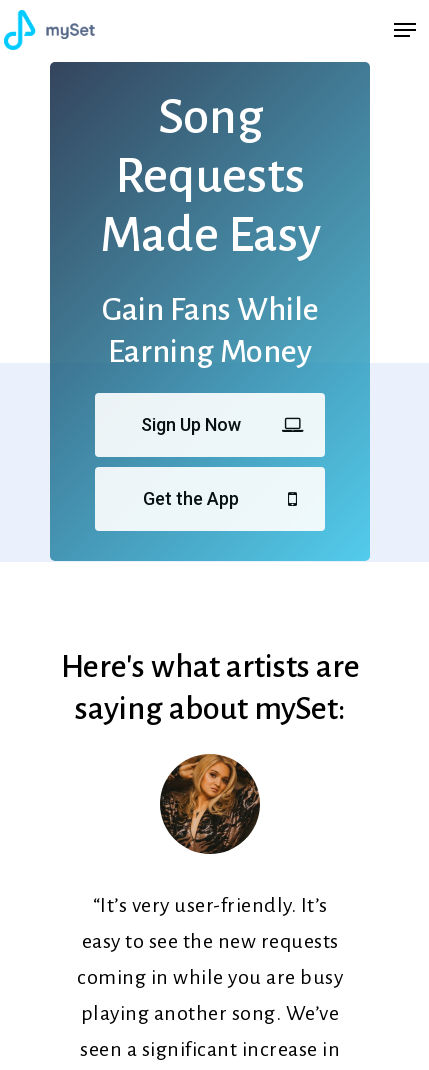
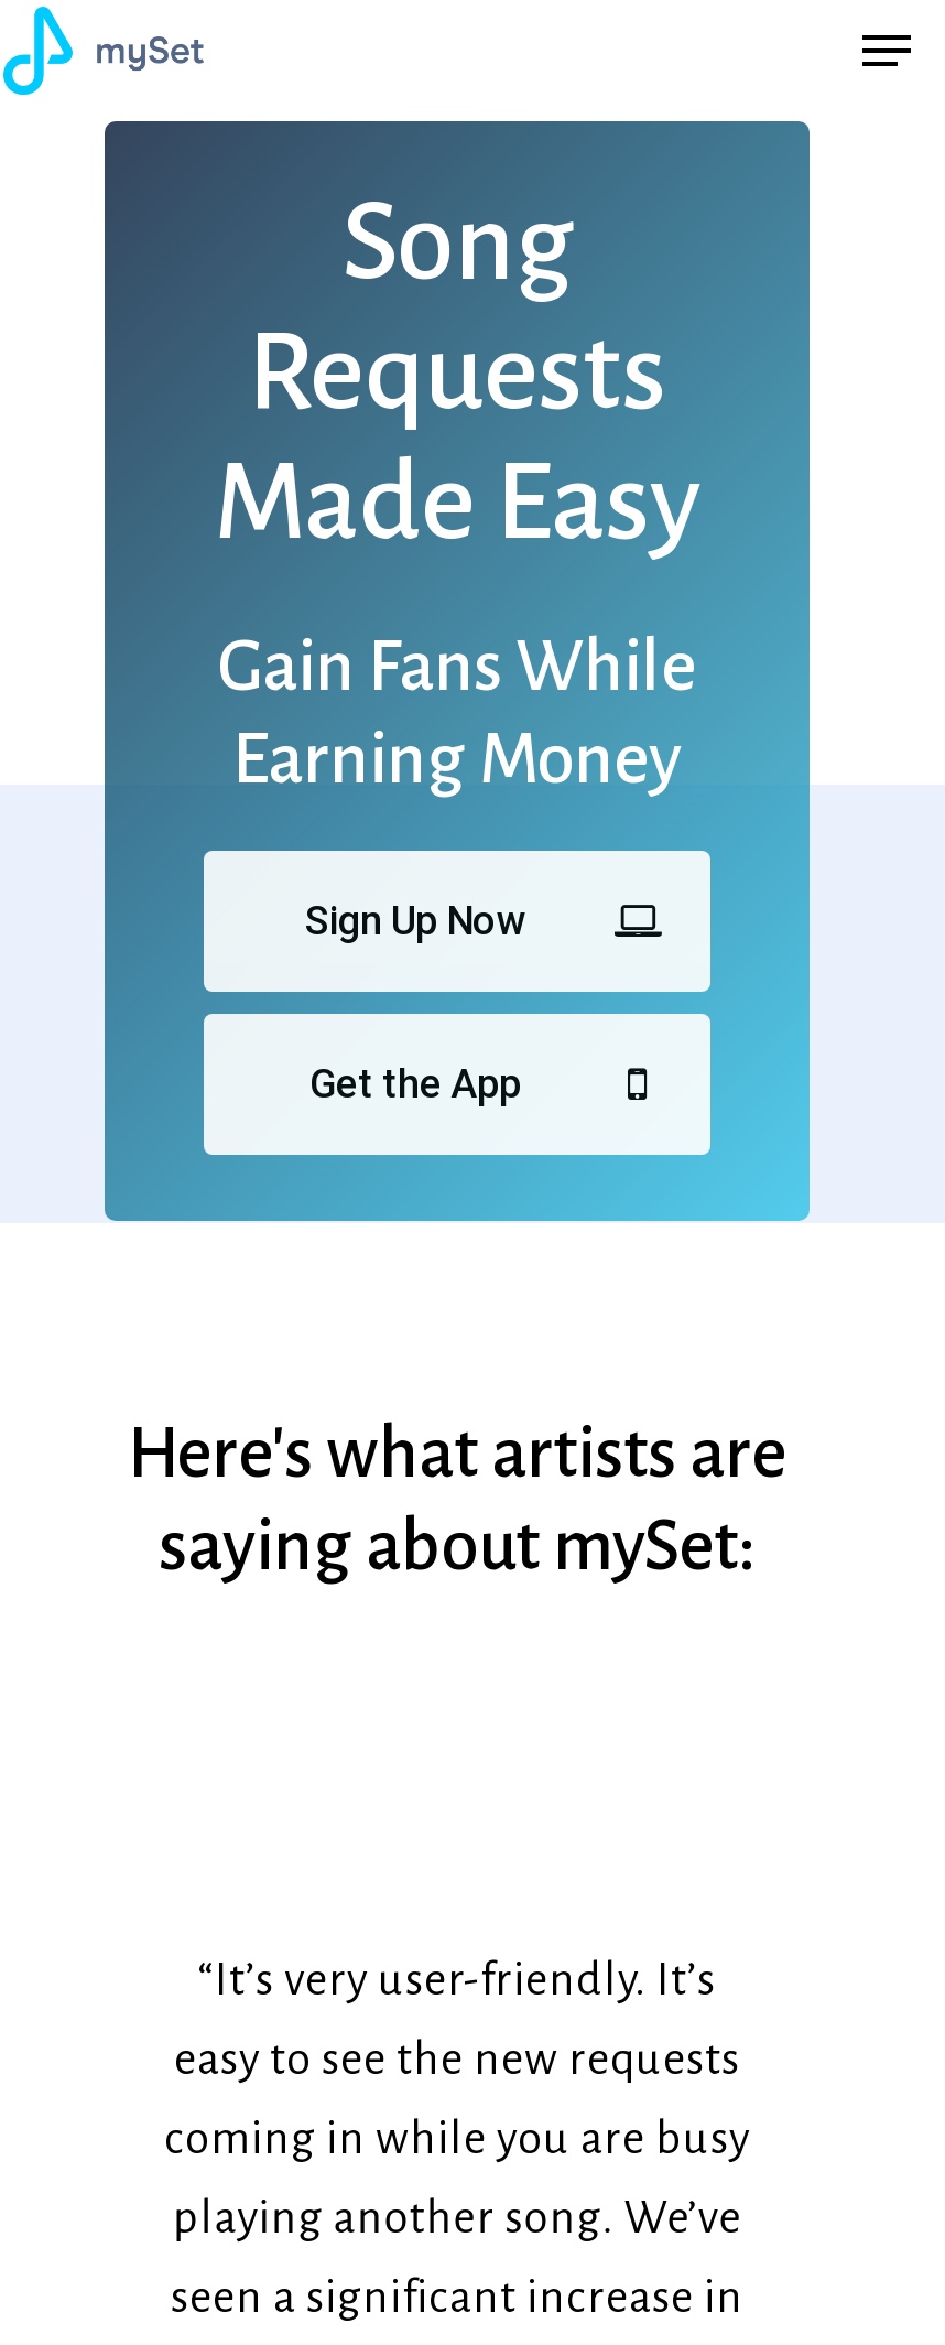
- [image]
